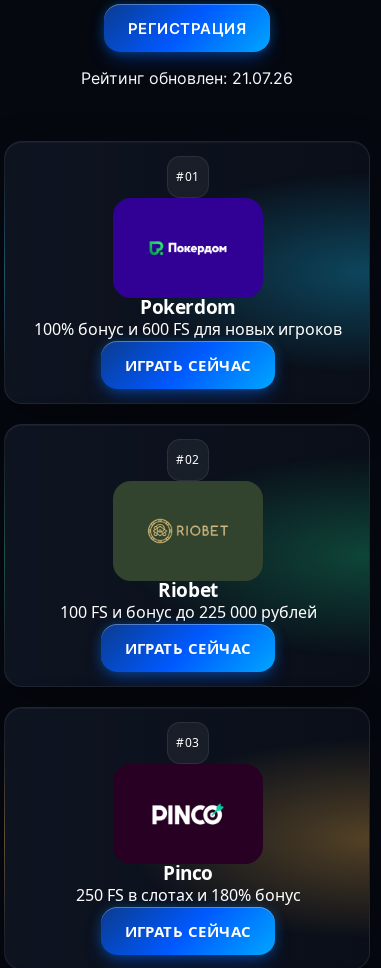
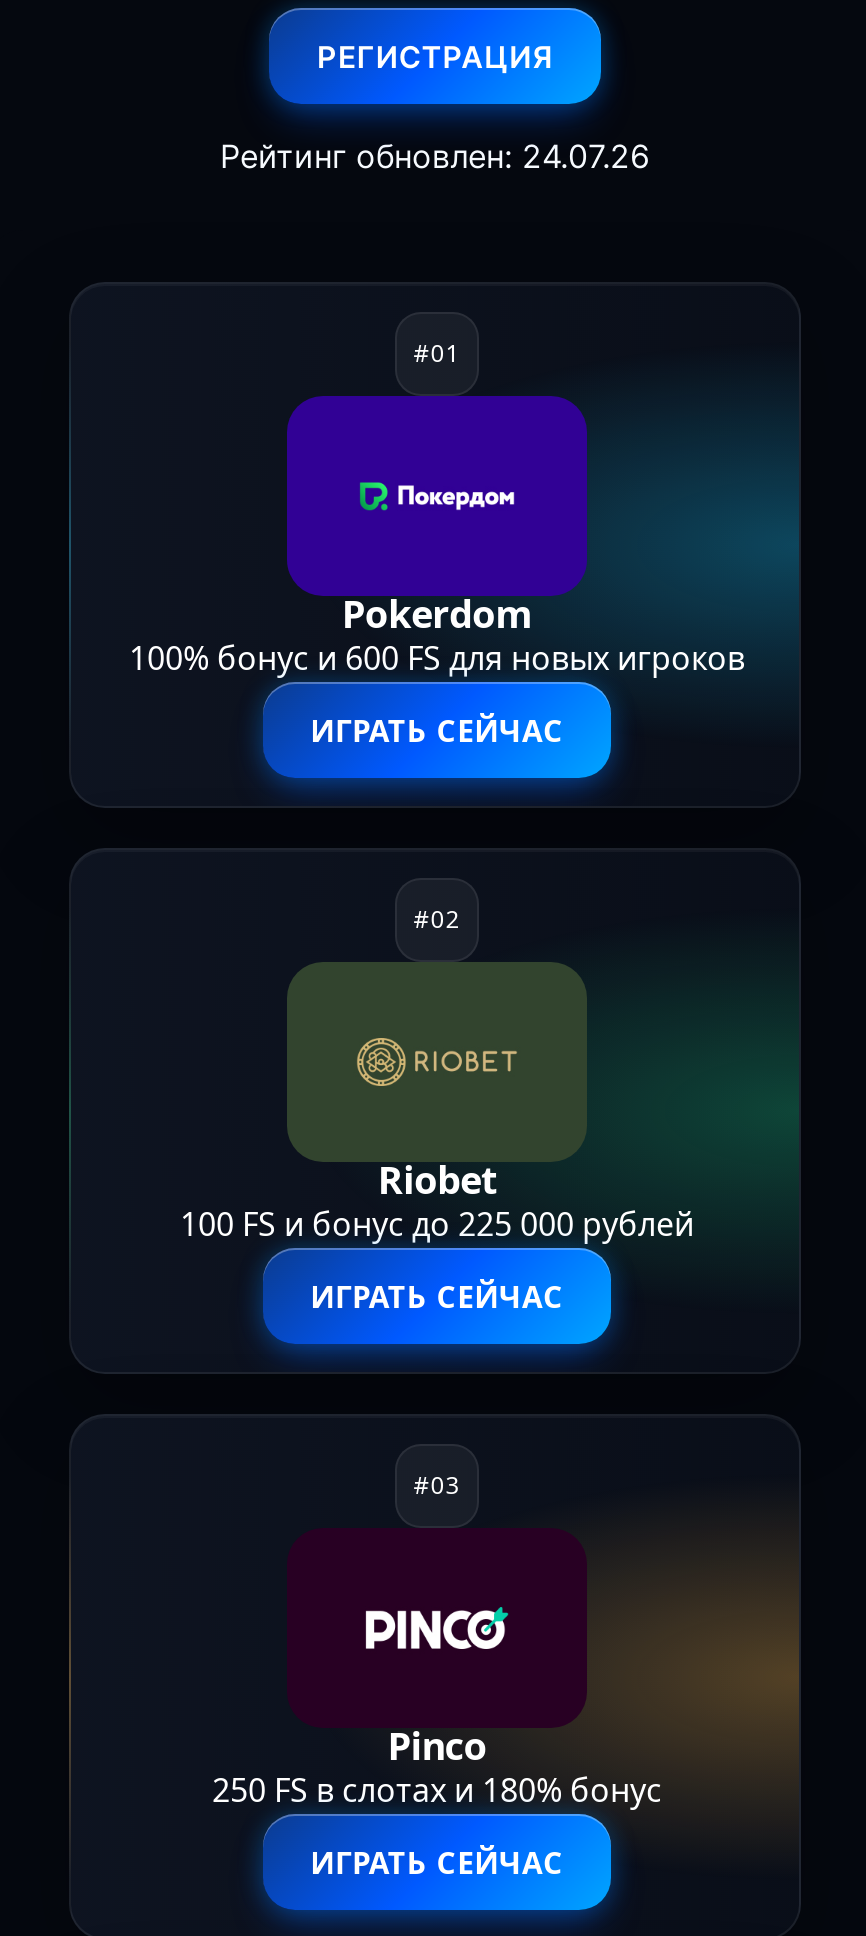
- Рейтинг обновлен: 21.07.26
+ Рейтинг обновлен: 24.07.26
